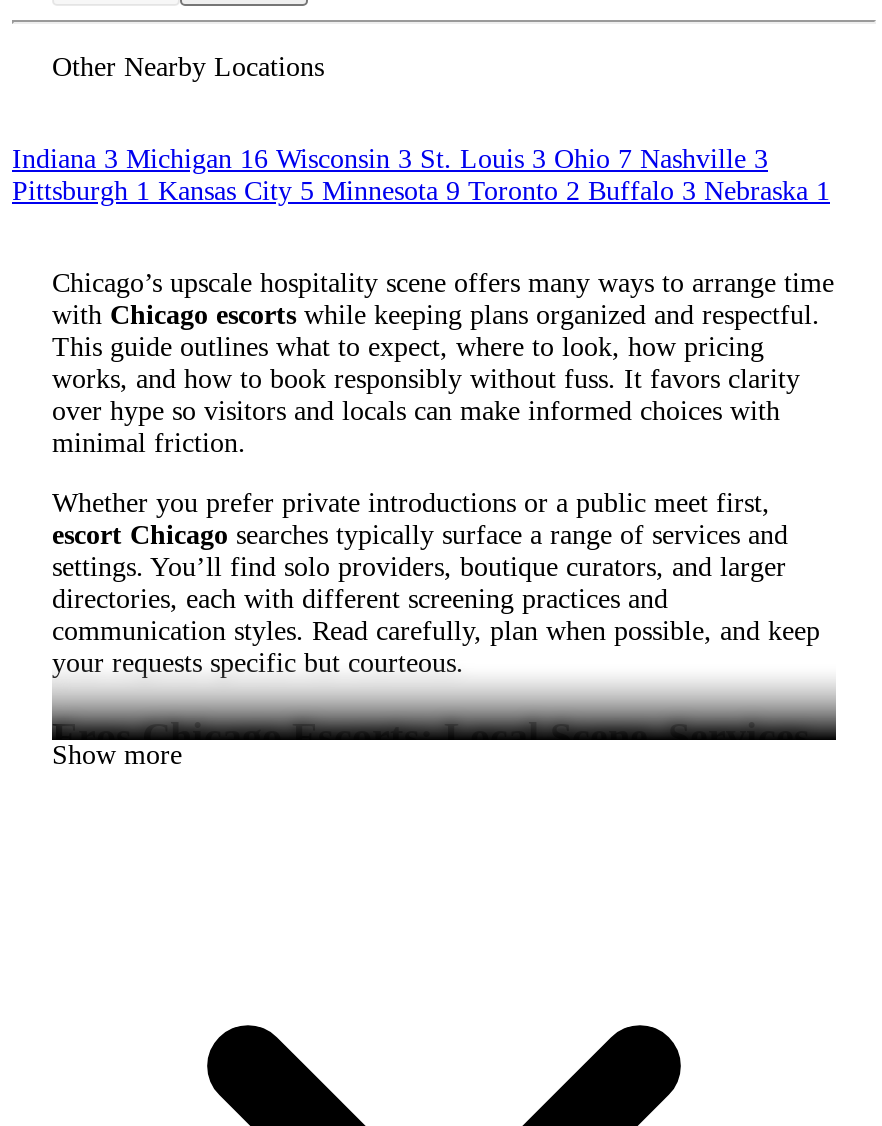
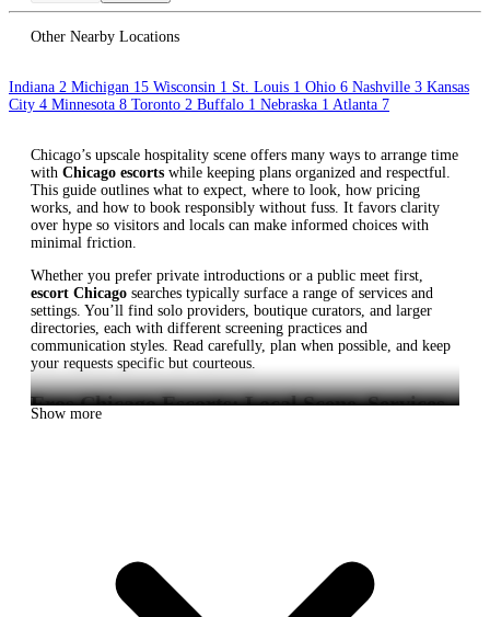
- Indiana 3 Michigan 16 Wisconsin 3 St. Louis 3 Ohio 7 Nashville 3
- Pittsburgh 1 Kansas City 5 Minnesota 9 Toronto 2 Buffalo 3 Nebraska 1
+ Indiana 2 Michigan 15 Wisconsin 1 St. Louis 1 Ohio 6 Nashville 3 Kansas
+ City 4 Minnesota 8 Toronto 2 Buffalo 1 Nebraska 1 Atlanta 7
